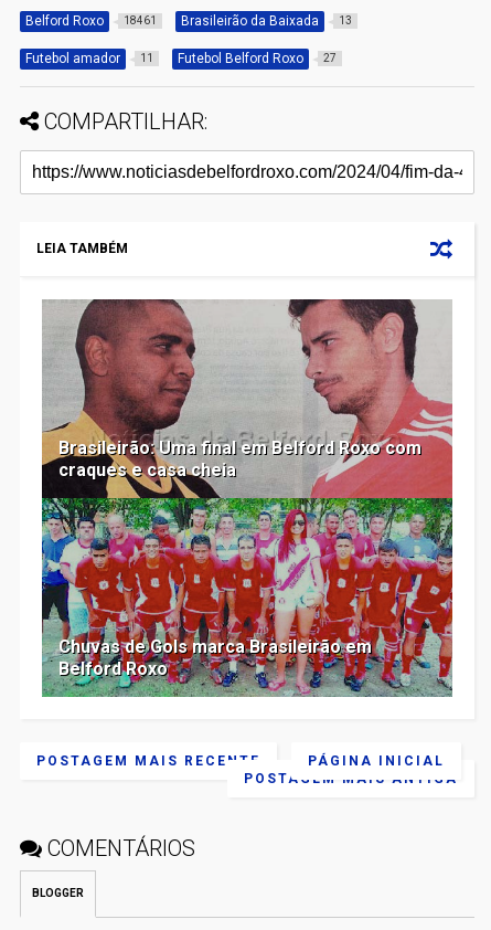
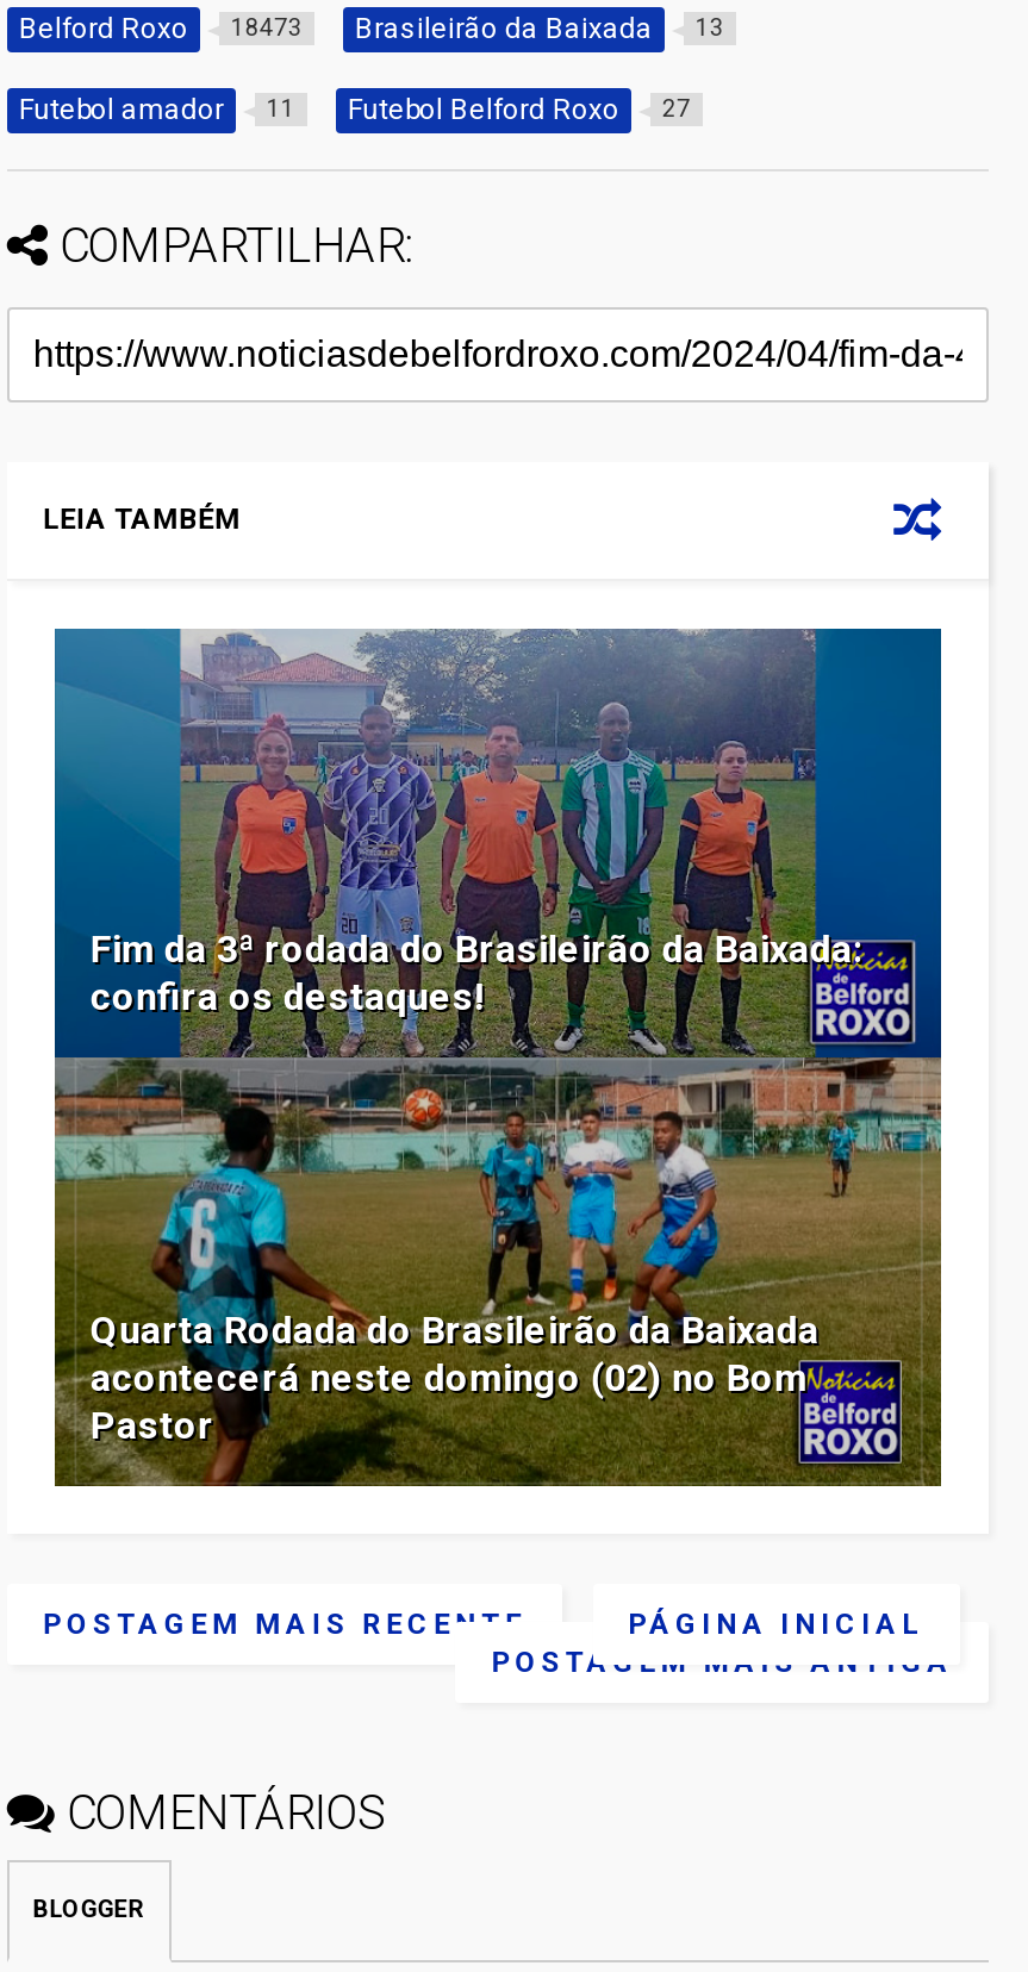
- Belford Roxo 18461 Brasileirão da Baixada 13
+ Belford Roxo 18473 Brasileirão da Baixada 13

- [image]
- Brasileirão: Uma final em Belford Roxo com
- craques e casa cheia
+ [image]
+ Fim da 3ª rodada do Brasileirão da Baixada:
+ confira os destaques!

- Chuvas de Gols marca Brasileirão em
- Belford Roxo
+ Quarta Rodada do Brasileirão da Baixada
+ acontecerá neste domingo (02) no Bom
+ Pastor
